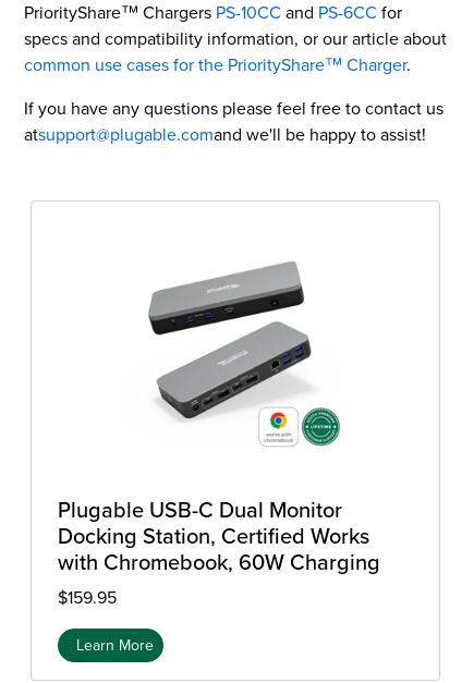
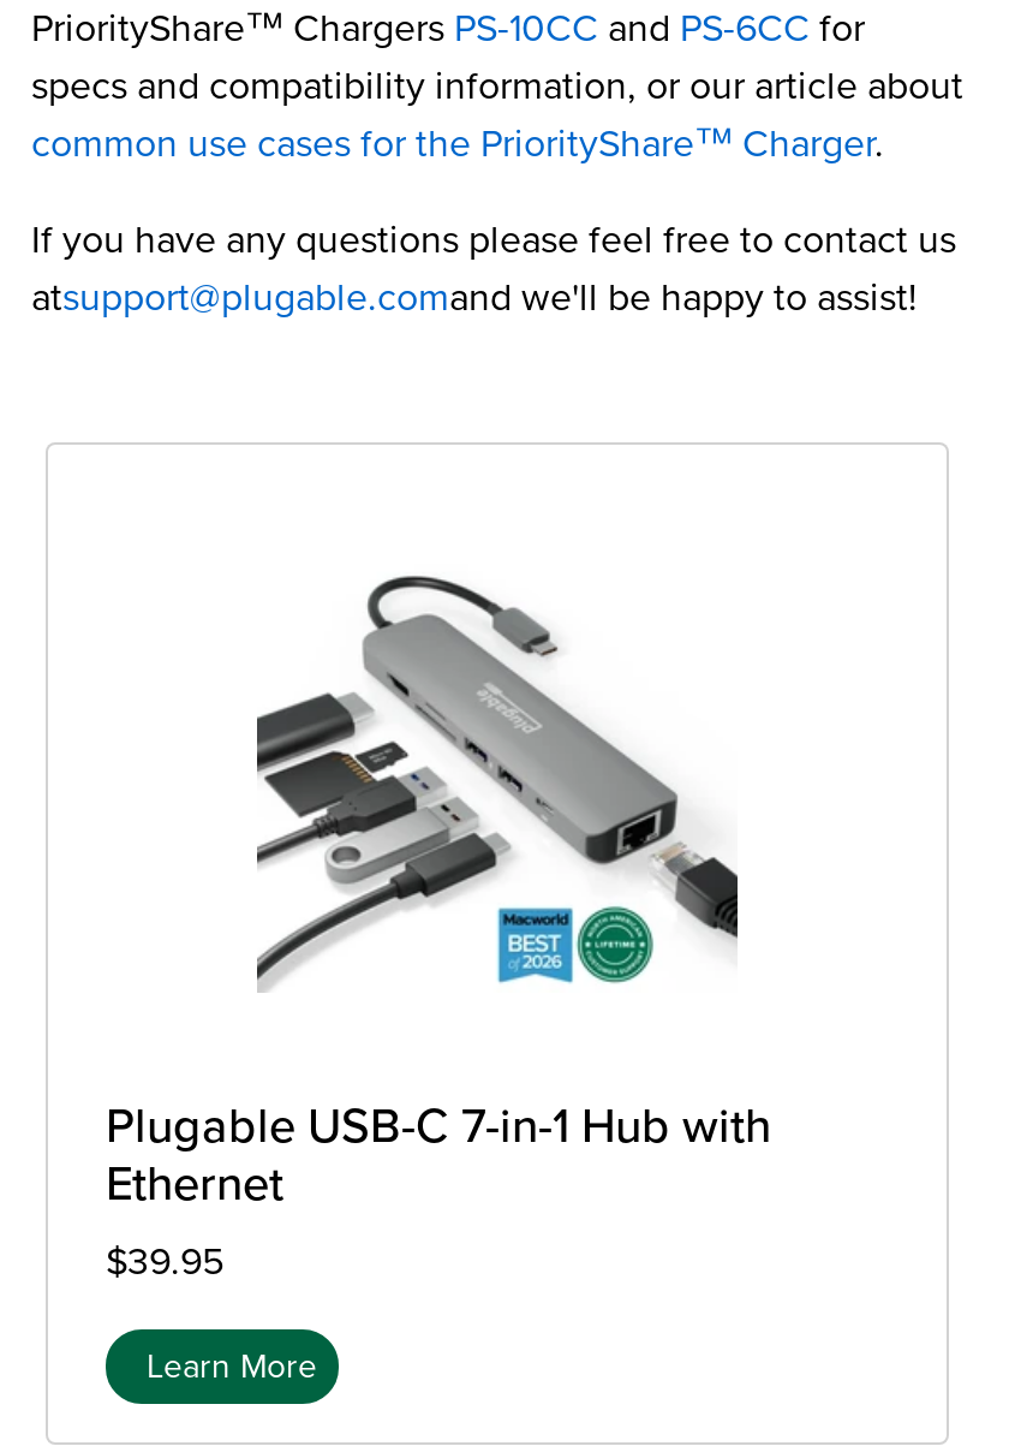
- [image]
+ [image]

- Plugable USB-C Dual Monitor
- Docking Station, Certified Works
- with Chromebook, 60W Charging
- $159.95
+ Plugable USB-C 7-in-1 Hub with
+ Ethernet
+ $39.95
